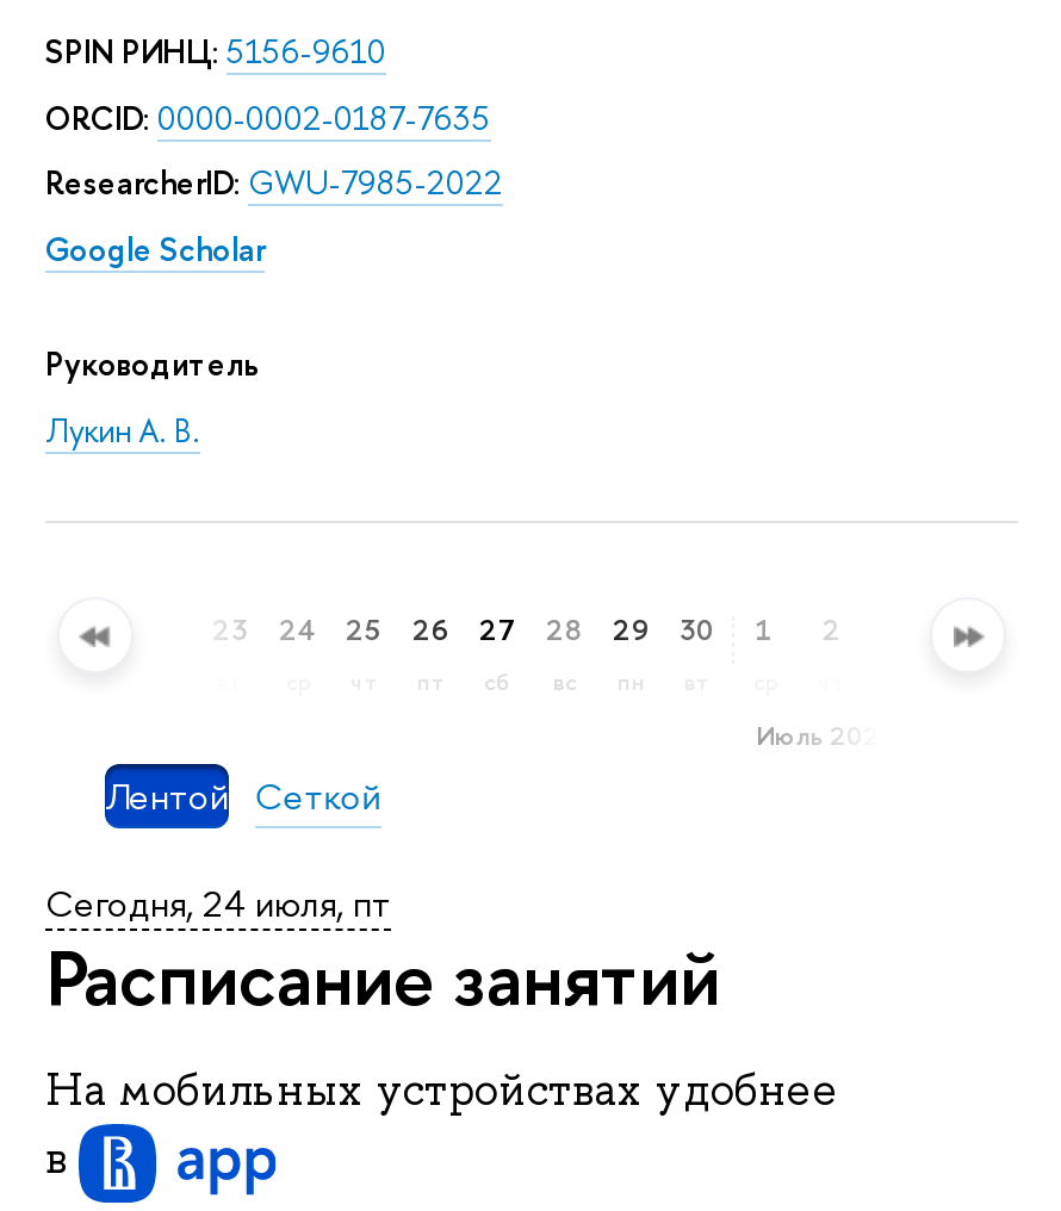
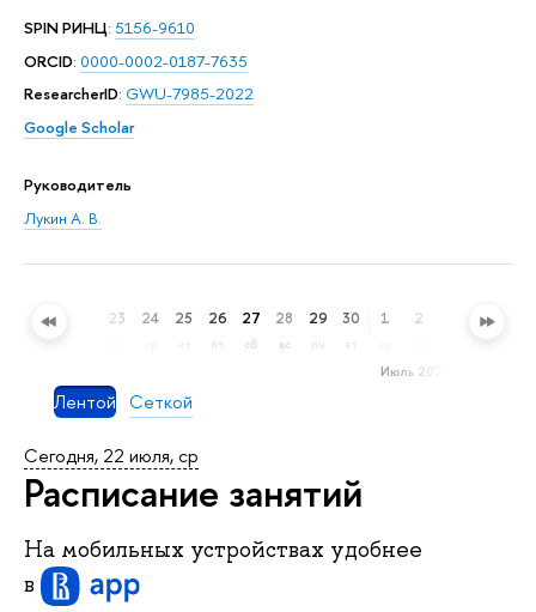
- Сегодня, 24 июля, пт
+ Сегодня, 22 июля, ср
